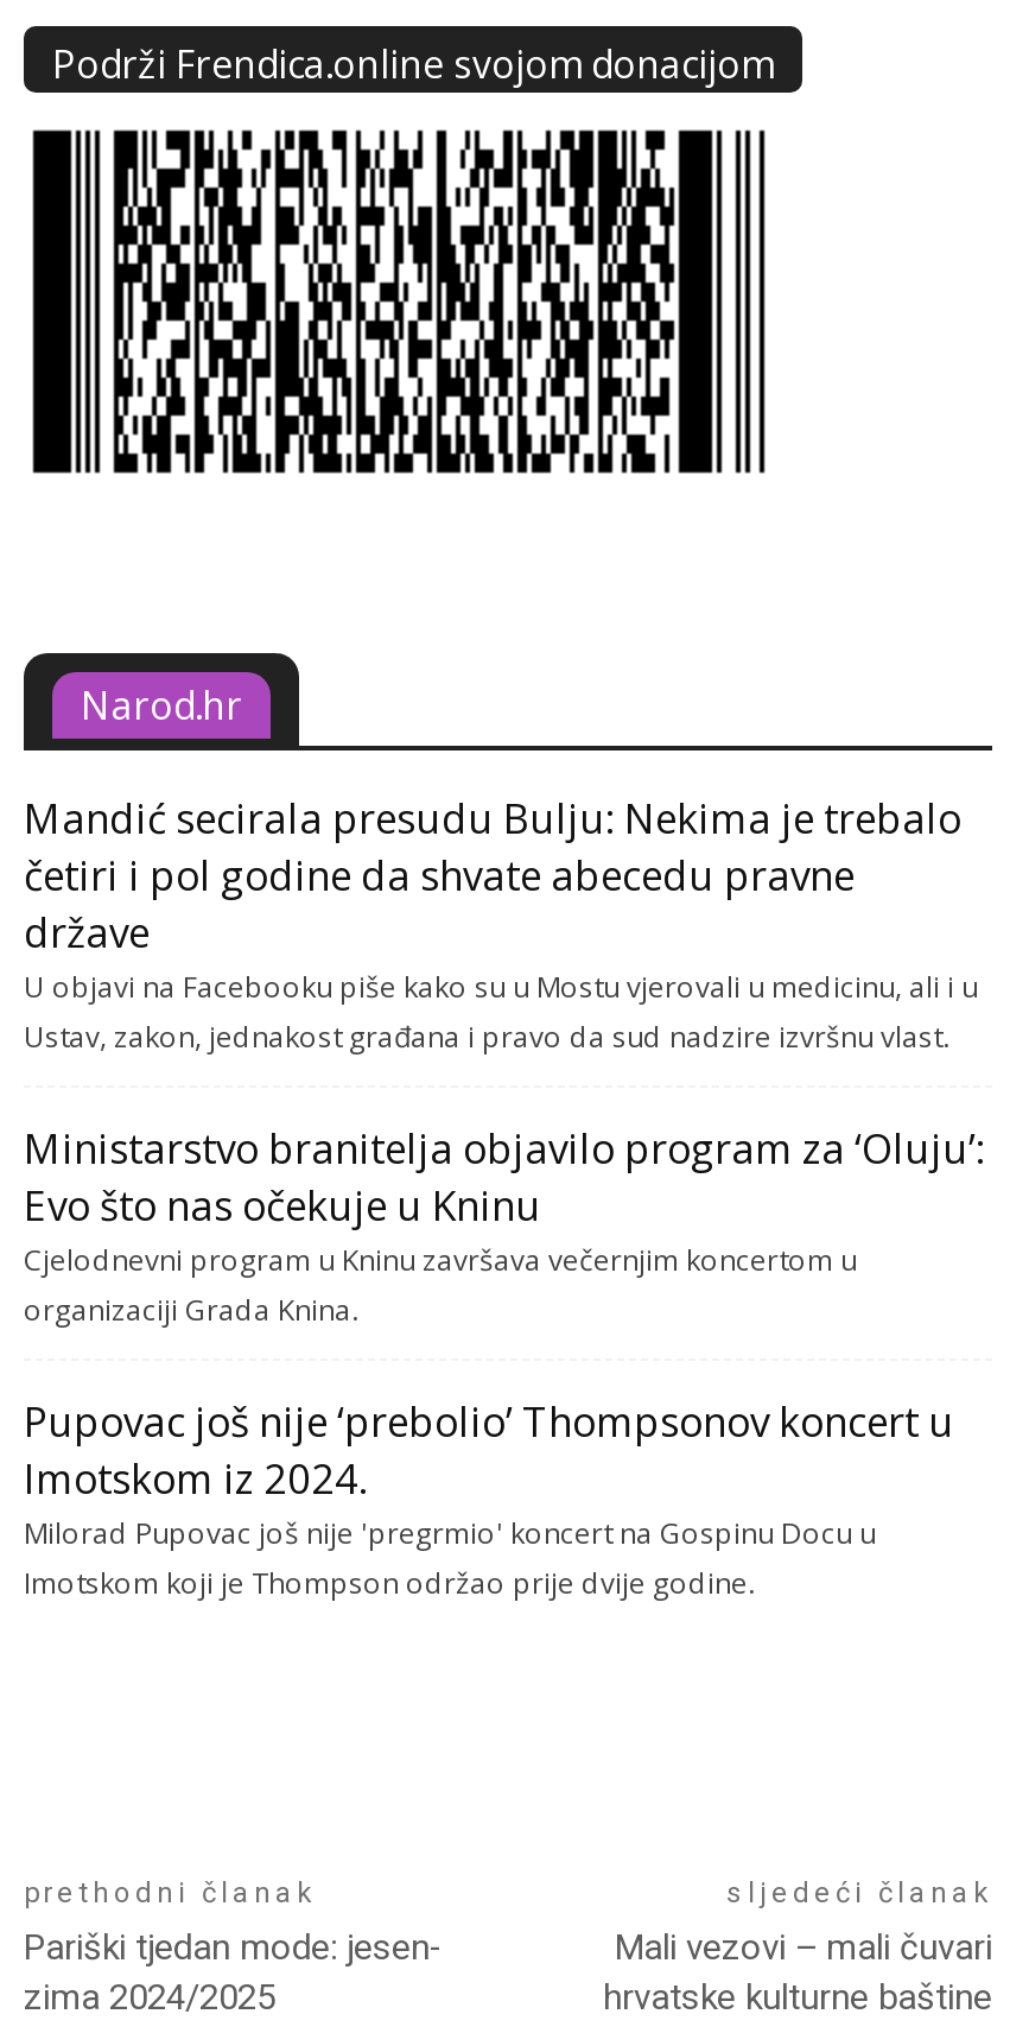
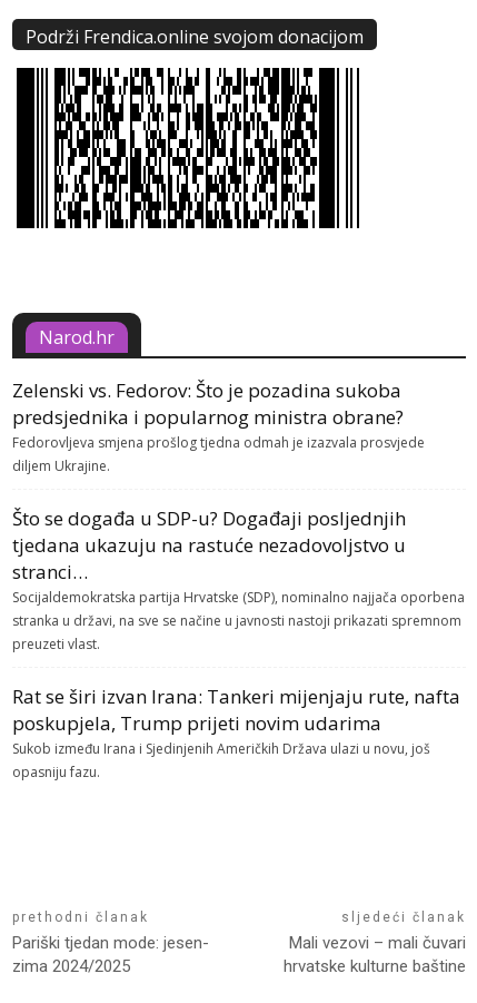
- Mandić secirala presudu Bulju: Nekima je trebalo
- četiri i pol godine da shvate abecedu pravne
- države
- U objavi na Facebooku piše kako su u Mostu vjerovali u medicinu, ali i u
- Ustav, zakon, jednakost građana i pravo da sud nadzire izvršnu vlast.
+ Zelenski vs. Fedorov: Što je pozadina sukoba
+ predsjednika i popularnog ministra obrane?
+ Fedorovljeva smjena prošlog tjedna odmah je izazvala prosvjede
+ diljem Ukrajine.

- Ministarstvo branitelja objavilo program za ‘Oluju’:
- Evo što nas očekuje u Kninu
- Cjelodnevni program u Kninu završava večernjim koncertom u
- organizaciji Grada Knina.
+ Što se događa u SDP-u? Događaji posljednjih
+ tjedana ukazuju na rastuće nezadovoljstvo u
+ stranci…
+ Socijaldemokratska partija Hrvatske (SDP), nominalno najjača oporbena
+ stranka u državi, na sve se načine u javnosti nastoji prikazati spremnom
+ preuzeti vlast.

- Pupovac još nije ‘prebolio’ Thompsonov koncert u
- Imotskom iz 2024.
- Milorad Pupovac još nije 'pregrmio' koncert na Gospinu Docu u
- Imotskom koji je Thompson održao prije dvije godine.
+ Rat se širi izvan Irana: Tankeri mijenjaju rute, nafta
+ poskupjela, Trump prijeti novim udarima
+ Sukob između Irana i Sjedinjenih Američkih Država ulazi u novu, još
+ opasniju fazu.
